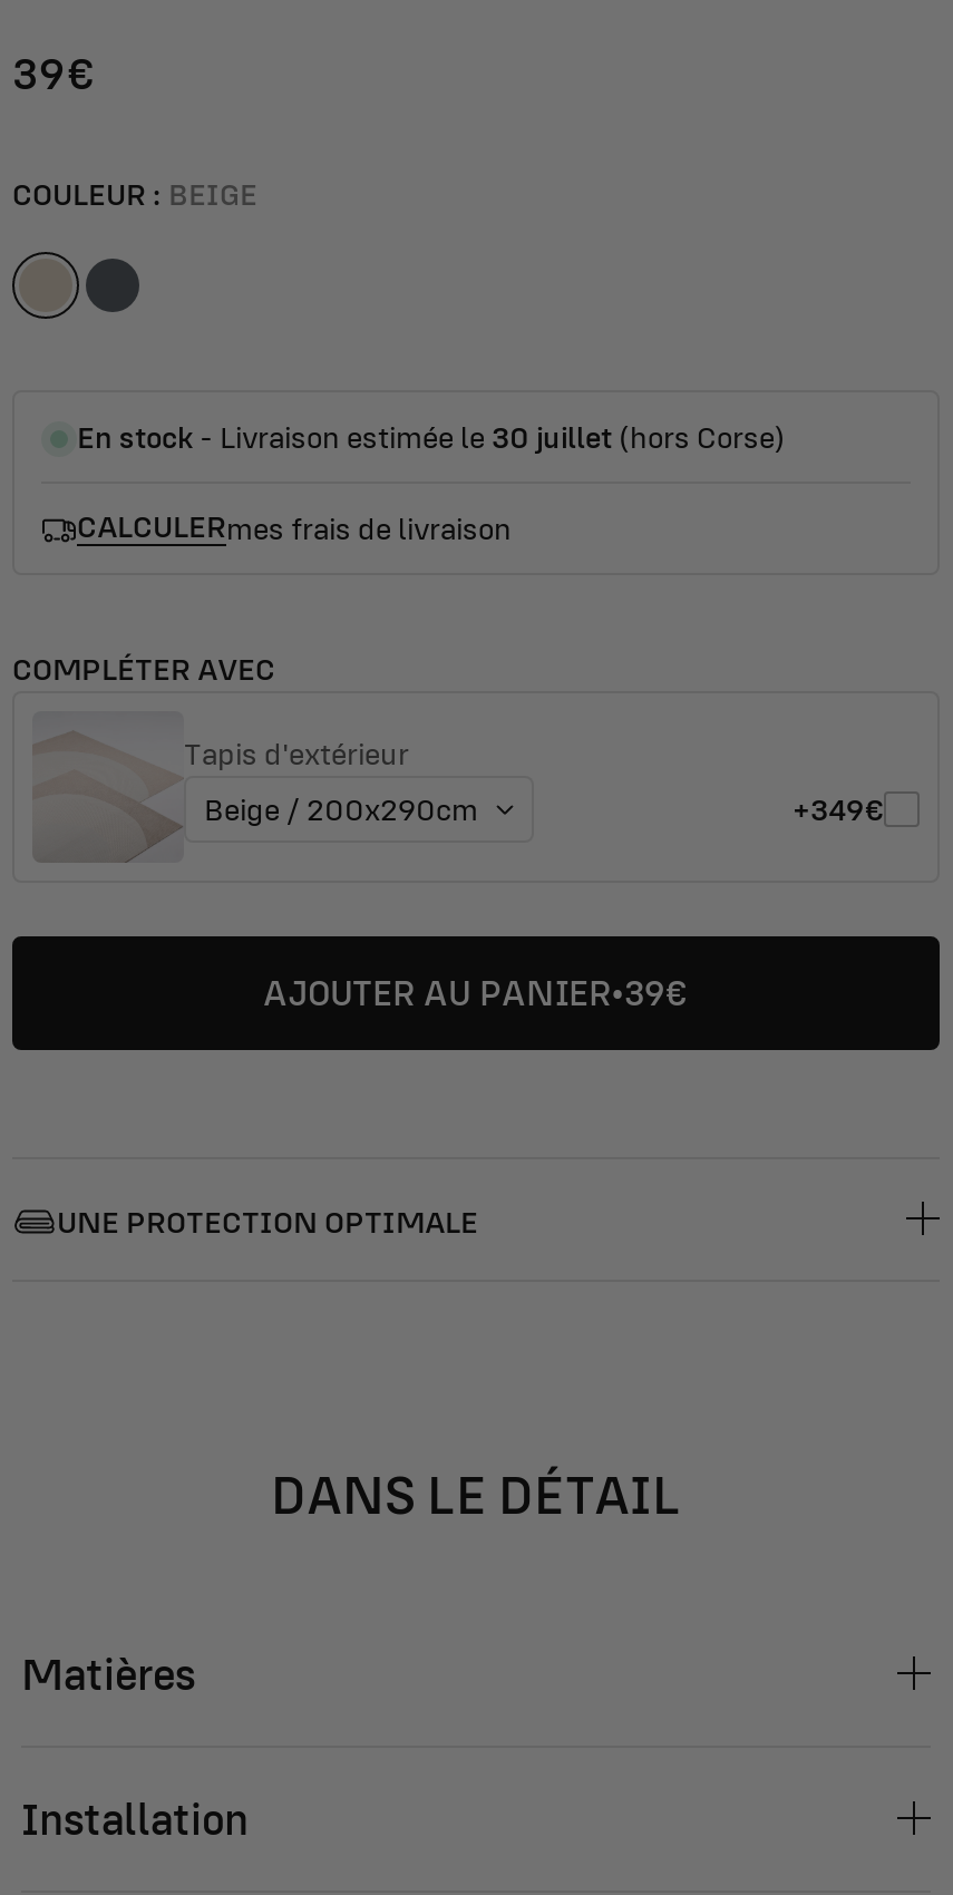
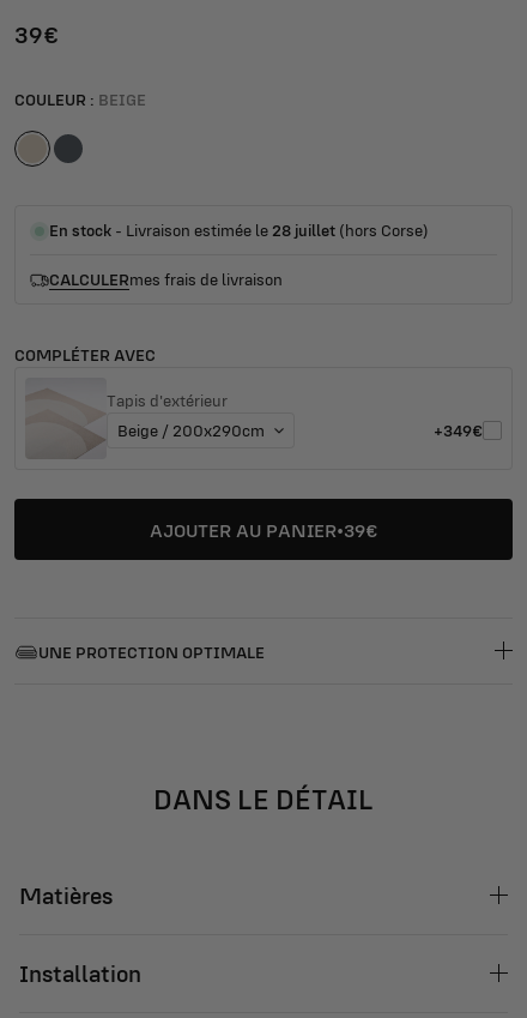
- En stock - Livraison estimée le 30 juillet (hors Corse)
+ En stock - Livraison estimée le 28 juillet (hors Corse)
